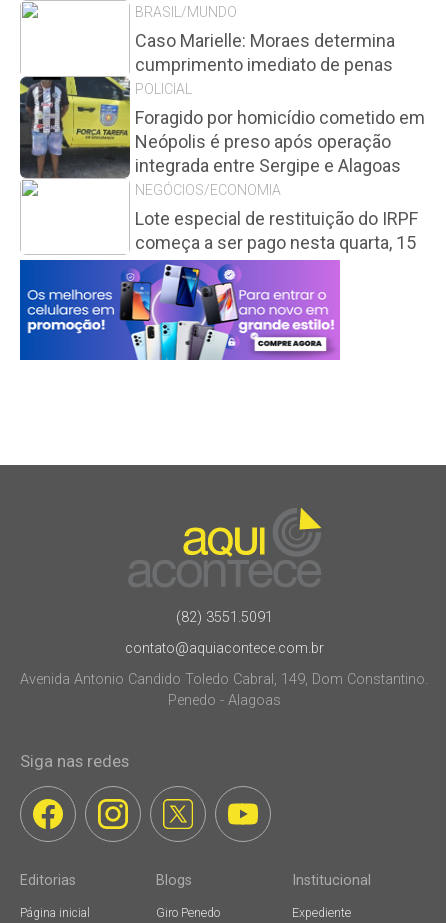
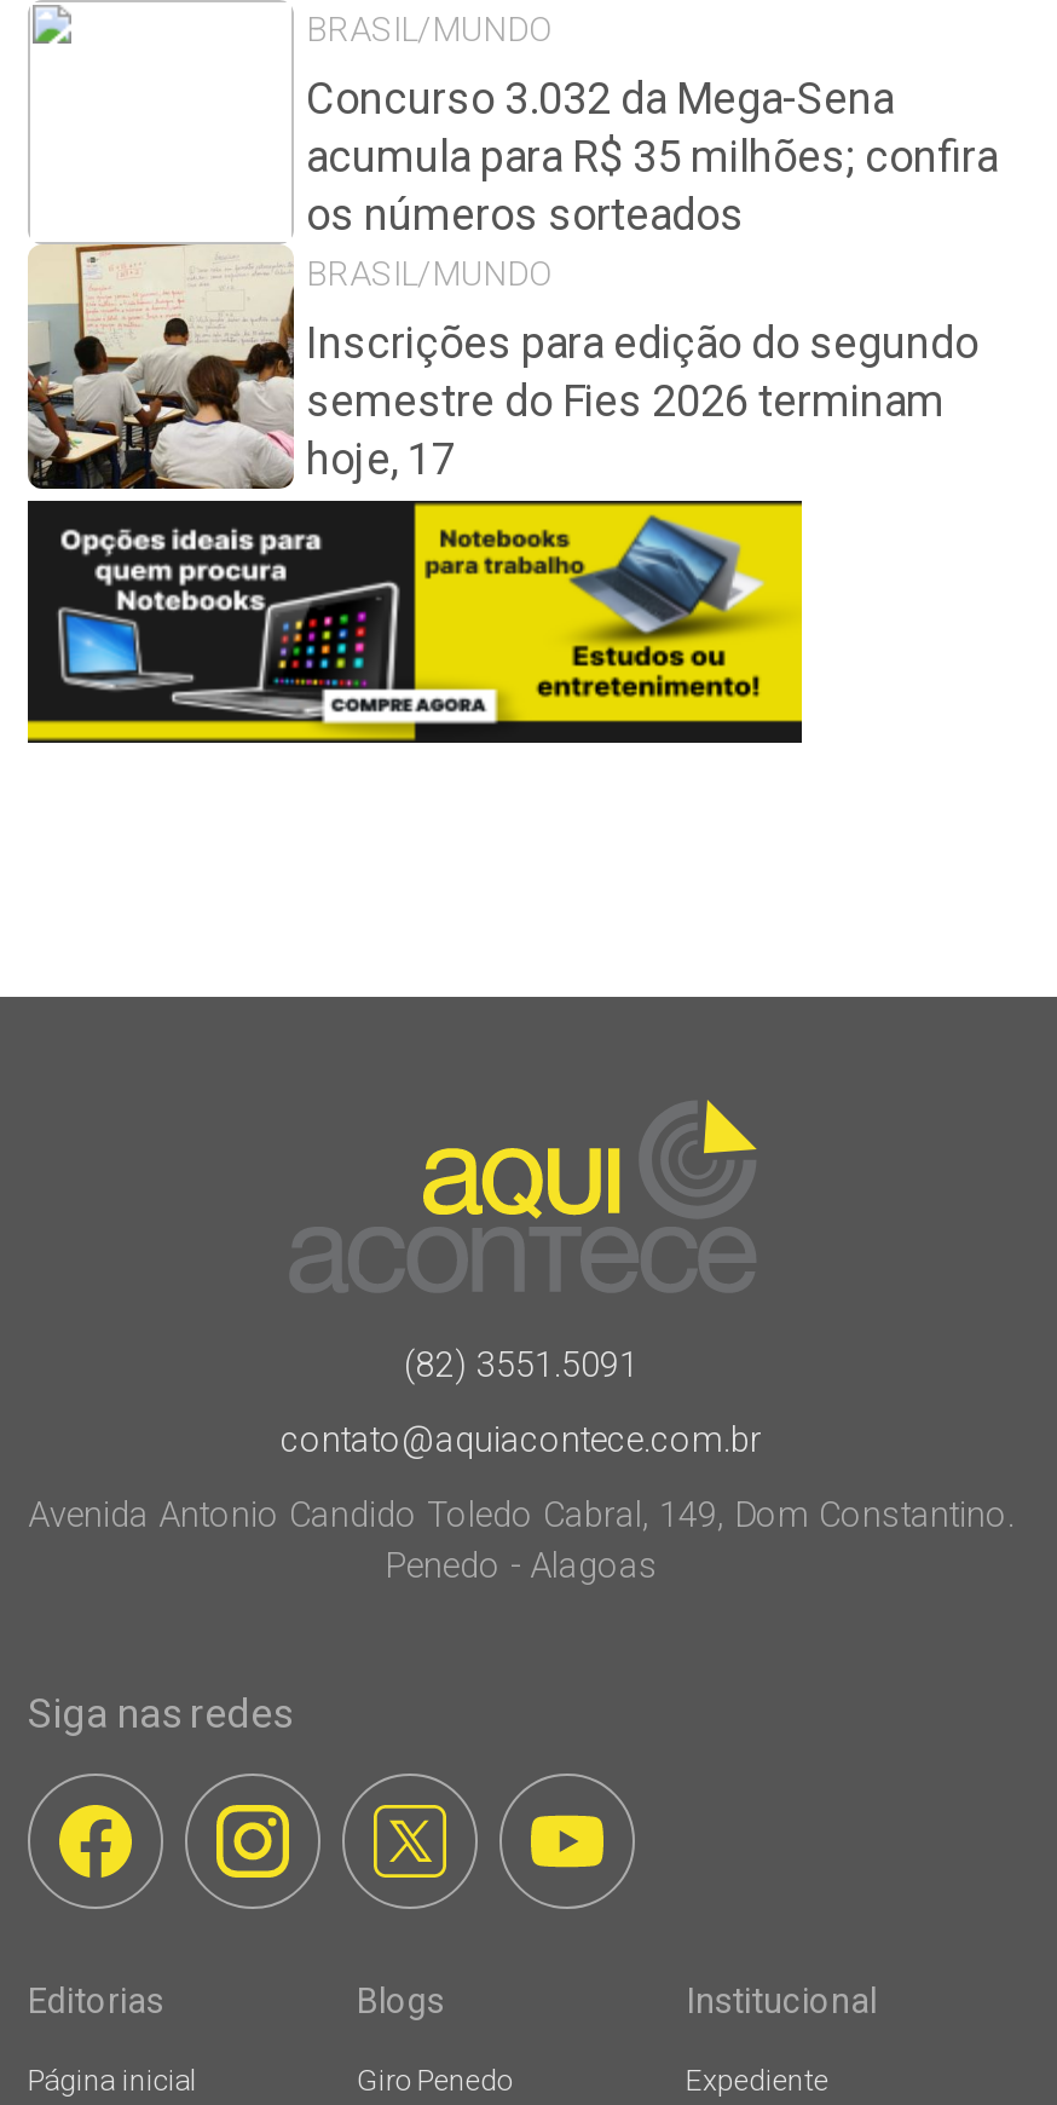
- [image]
- Caso Marielle: Moraes determina
- cumprimento imediato de penas
- POLICIAL
- Foragido por homicídio cometido em
- Neópolis é preso após operação
- integrada entre Sergipe e Alagoas
- NEGÓCIOS/ECONOMIA
- Lote especial de restituição do IRPF
- começa a ser pago nesta quarta, 15
+ [image]
+ Concurso 3.032 da Mega-Sena
+ acumula para R$ 35 milhões; confira
+ os números sorteados
+ BRASIL/MUNDO
+ Inscrições para edição do segundo
+ semestre do Fies 2026 terminam
+ hoje, 17
